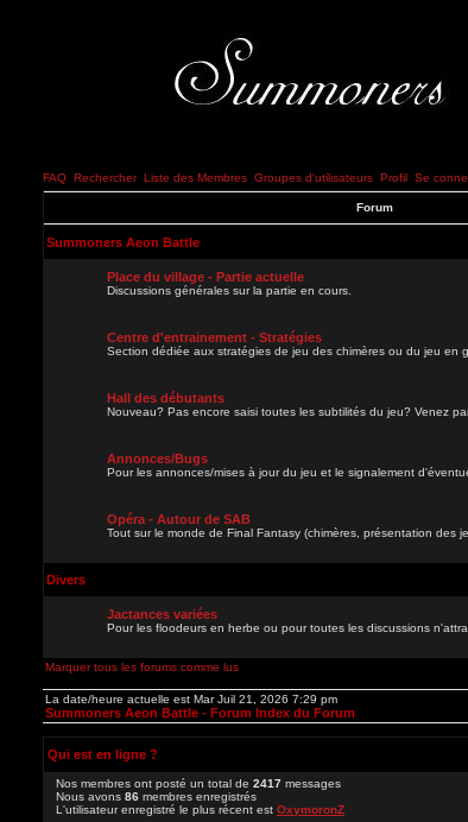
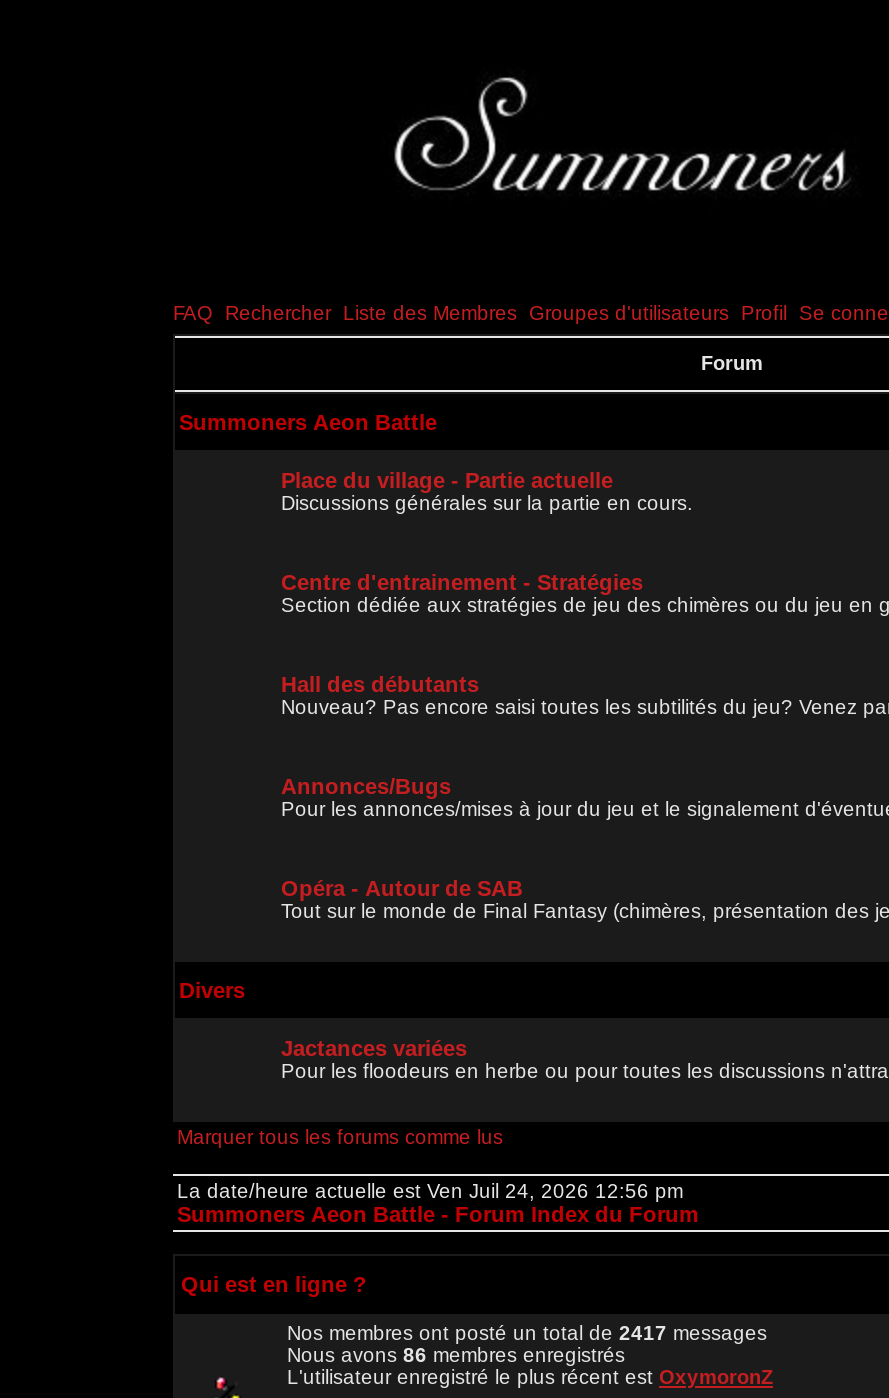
- La date/heure actuelle est Mar Juil 21, 2026 7:29 pm
+ La date/heure actuelle est Ven Juil 24, 2026 12:56 pm
